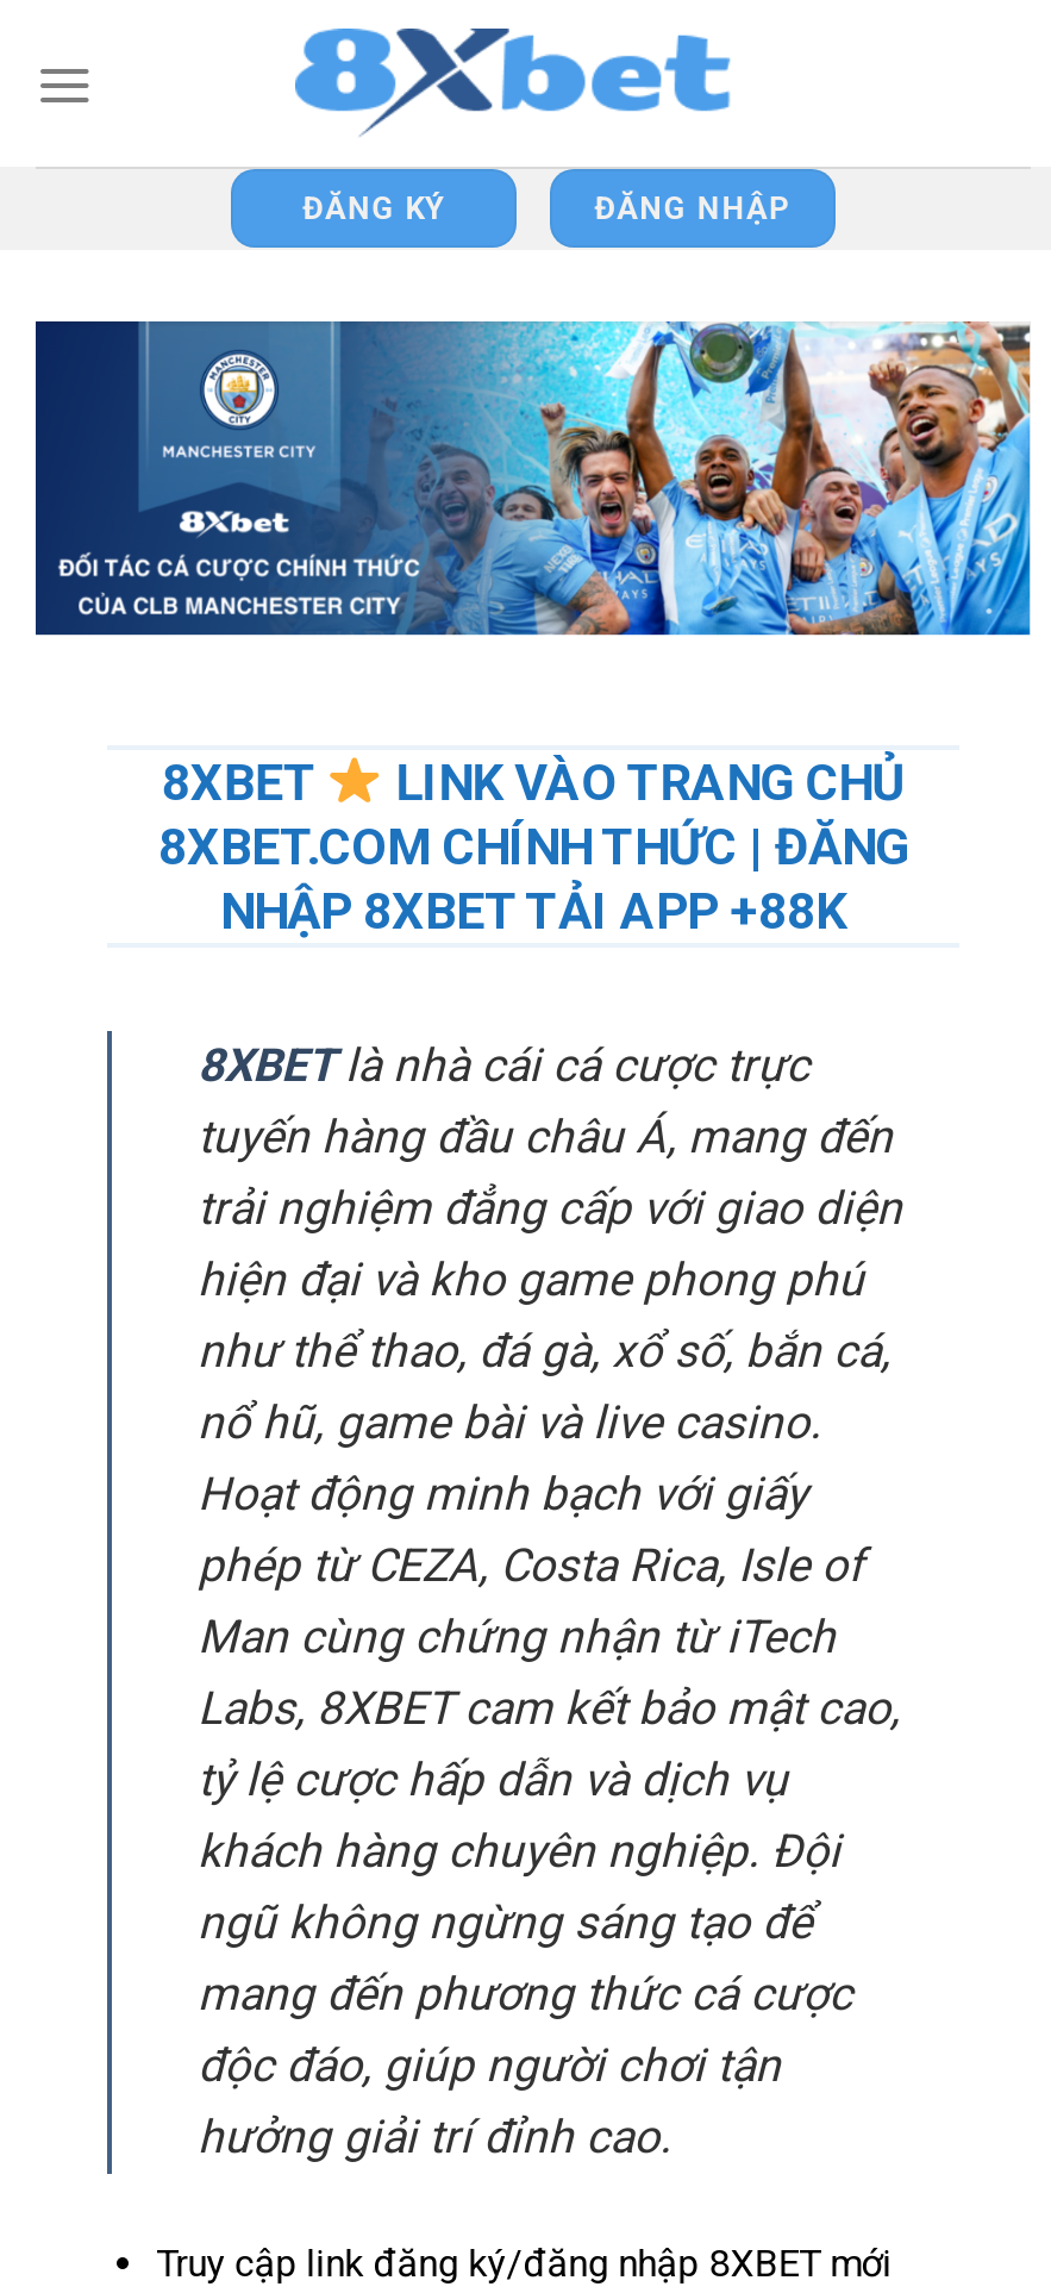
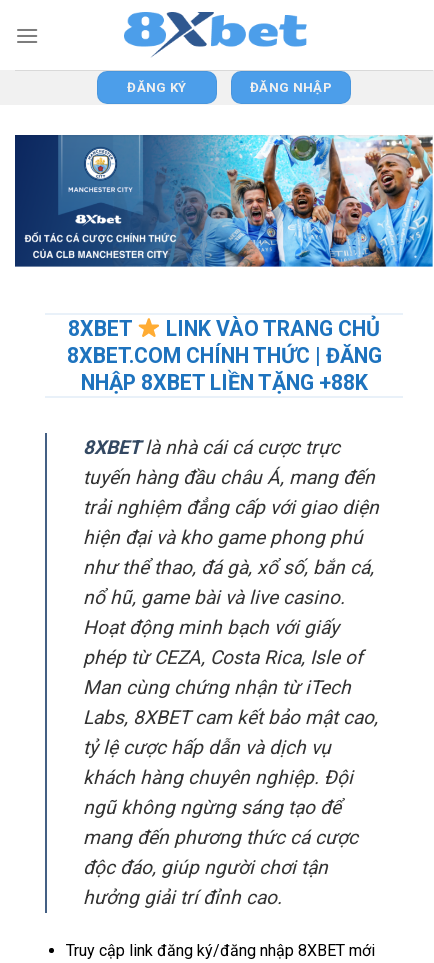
- NHẬP 8XBET TẢI APP +88K
+ NHẬP 8XBET LIỀN TẶNG +88K
